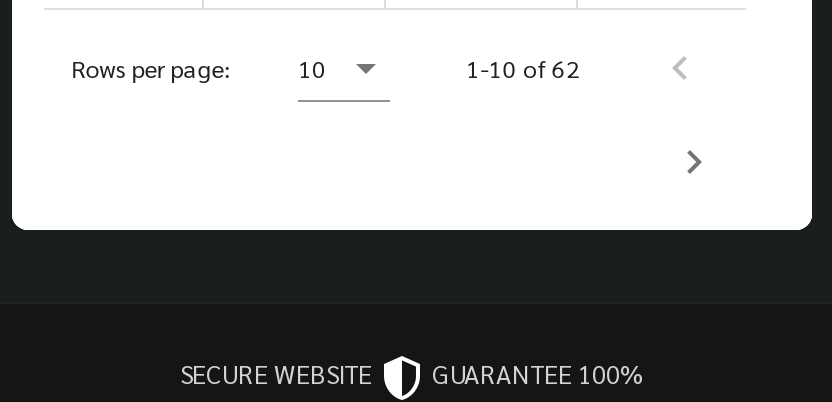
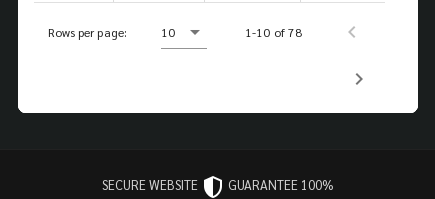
- 1-10 of 62
+ 1-10 of 78
